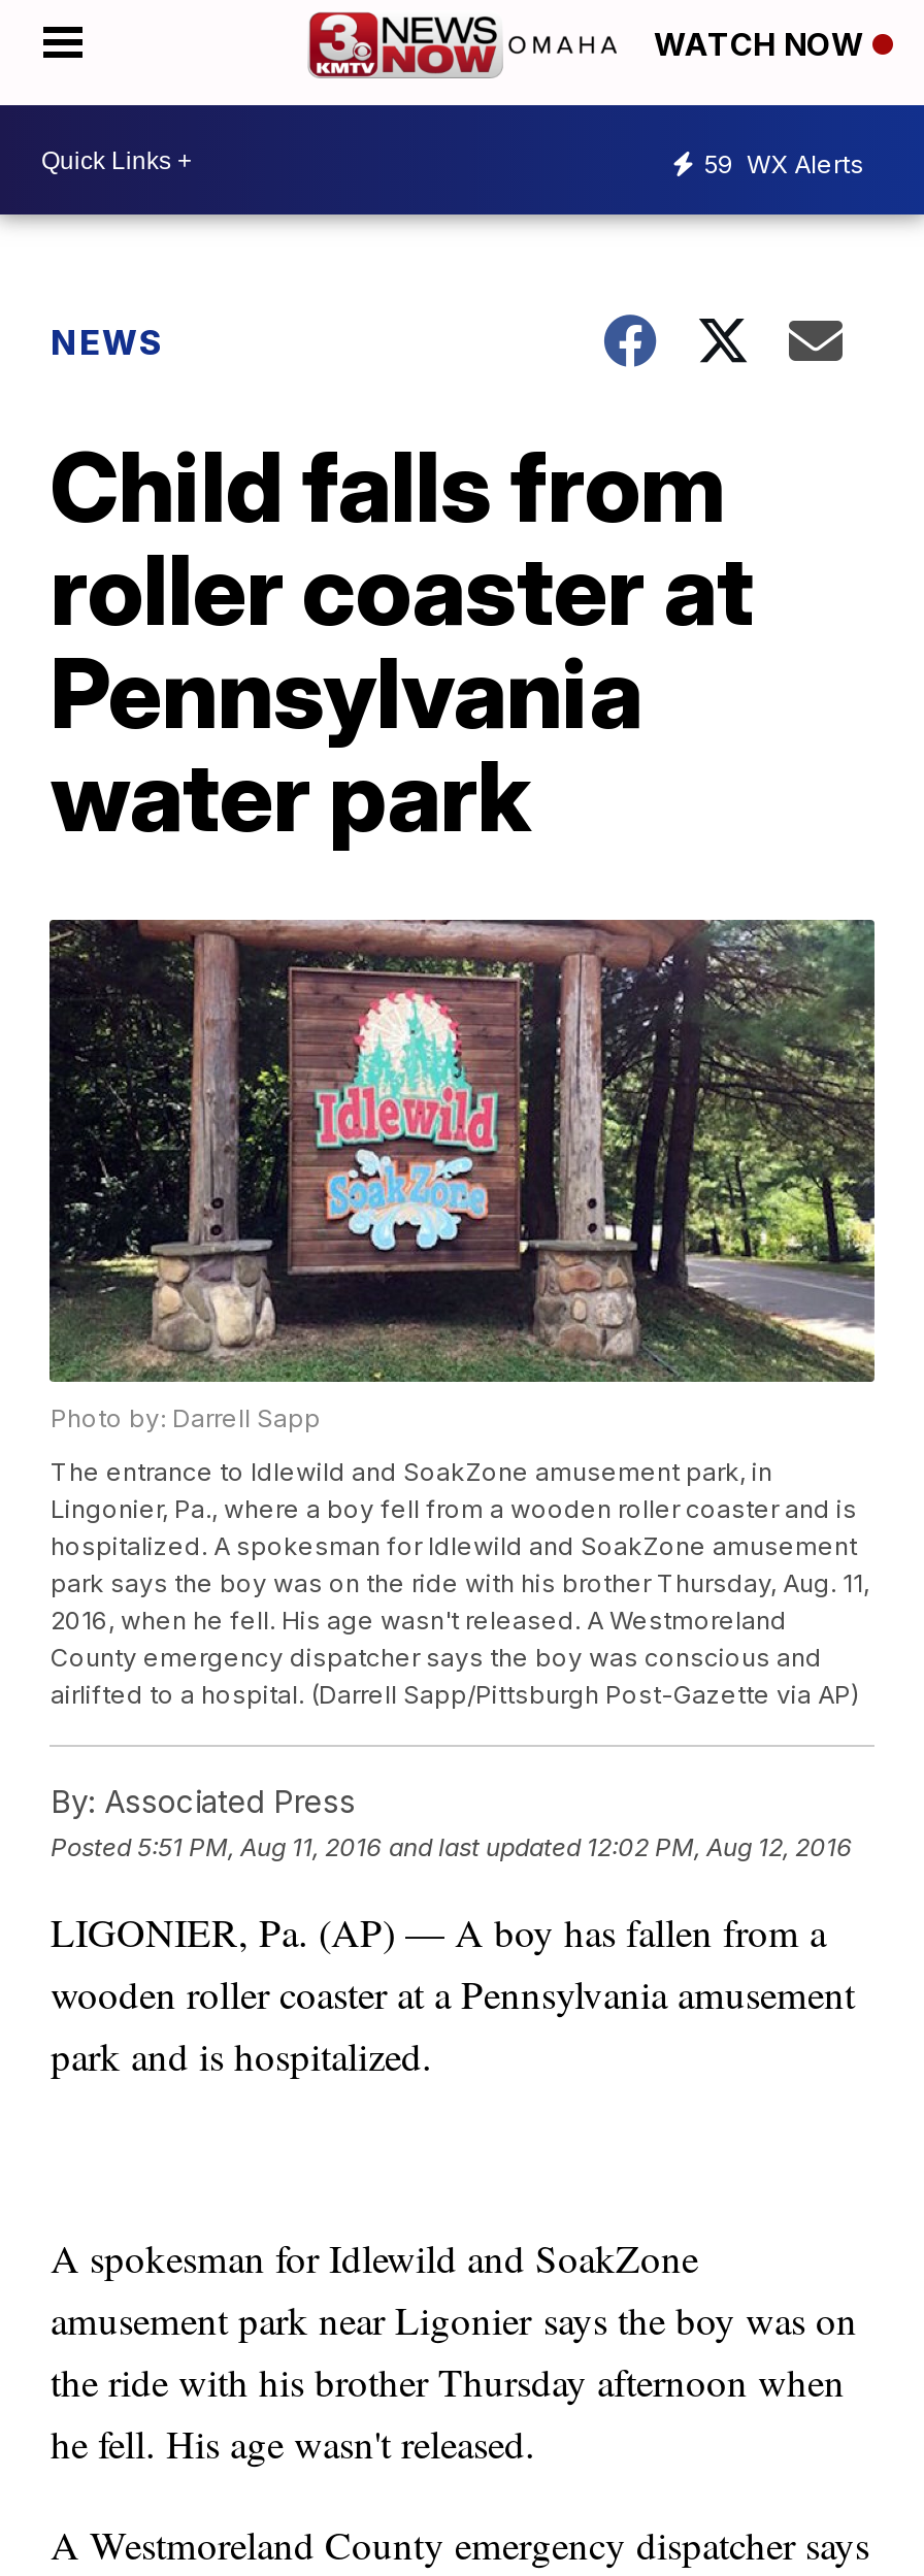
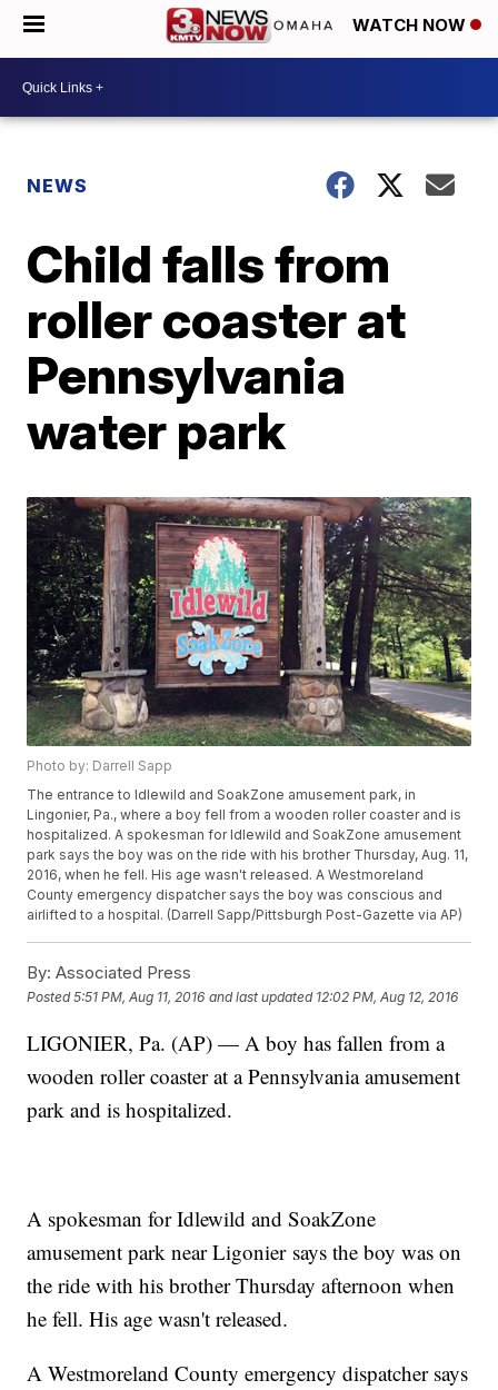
- 59 WX Alerts
